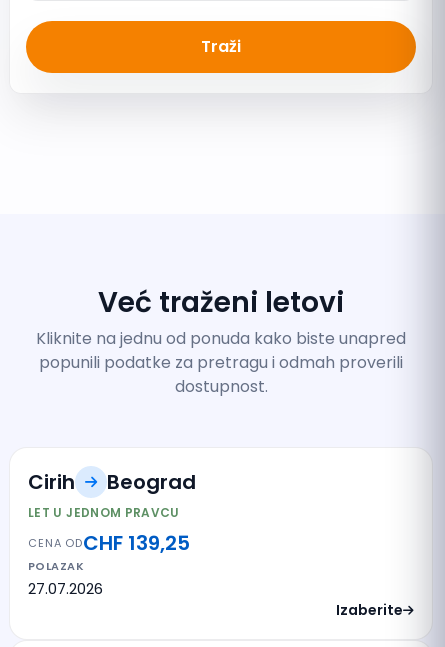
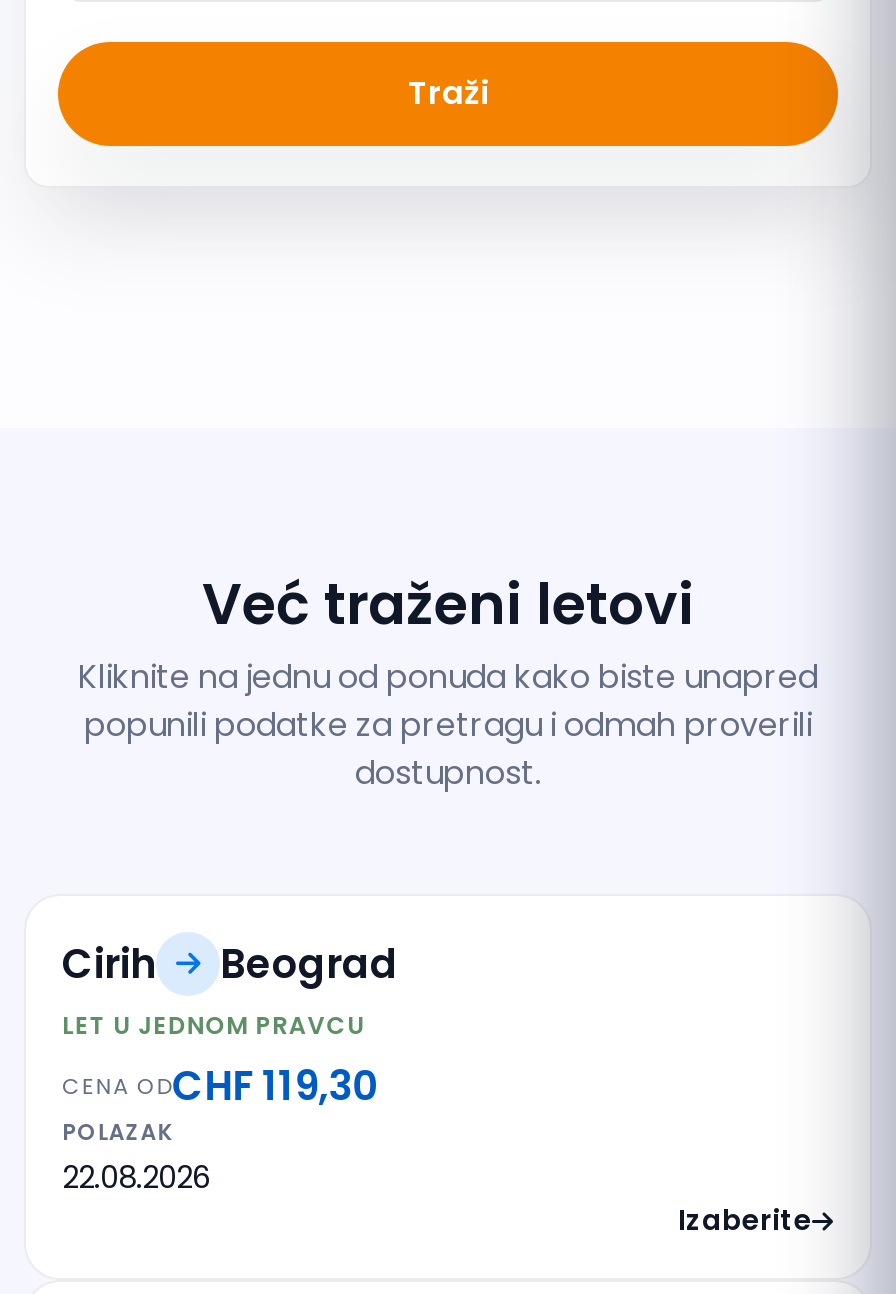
- CENA ODCHF 139,25
+ CENA ODCHF 119,30

- 27.07.2026
+ 22.08.2026
